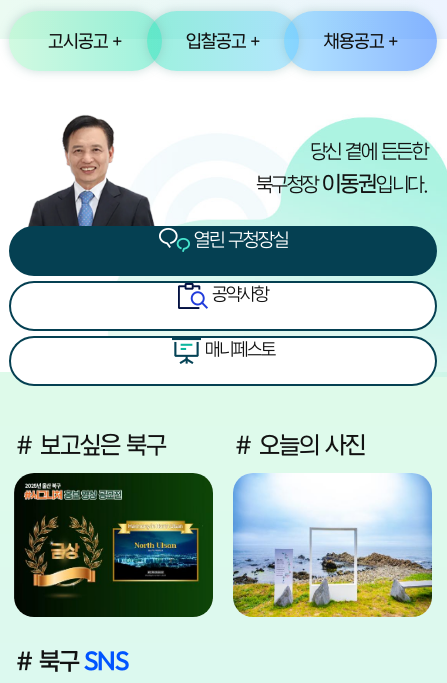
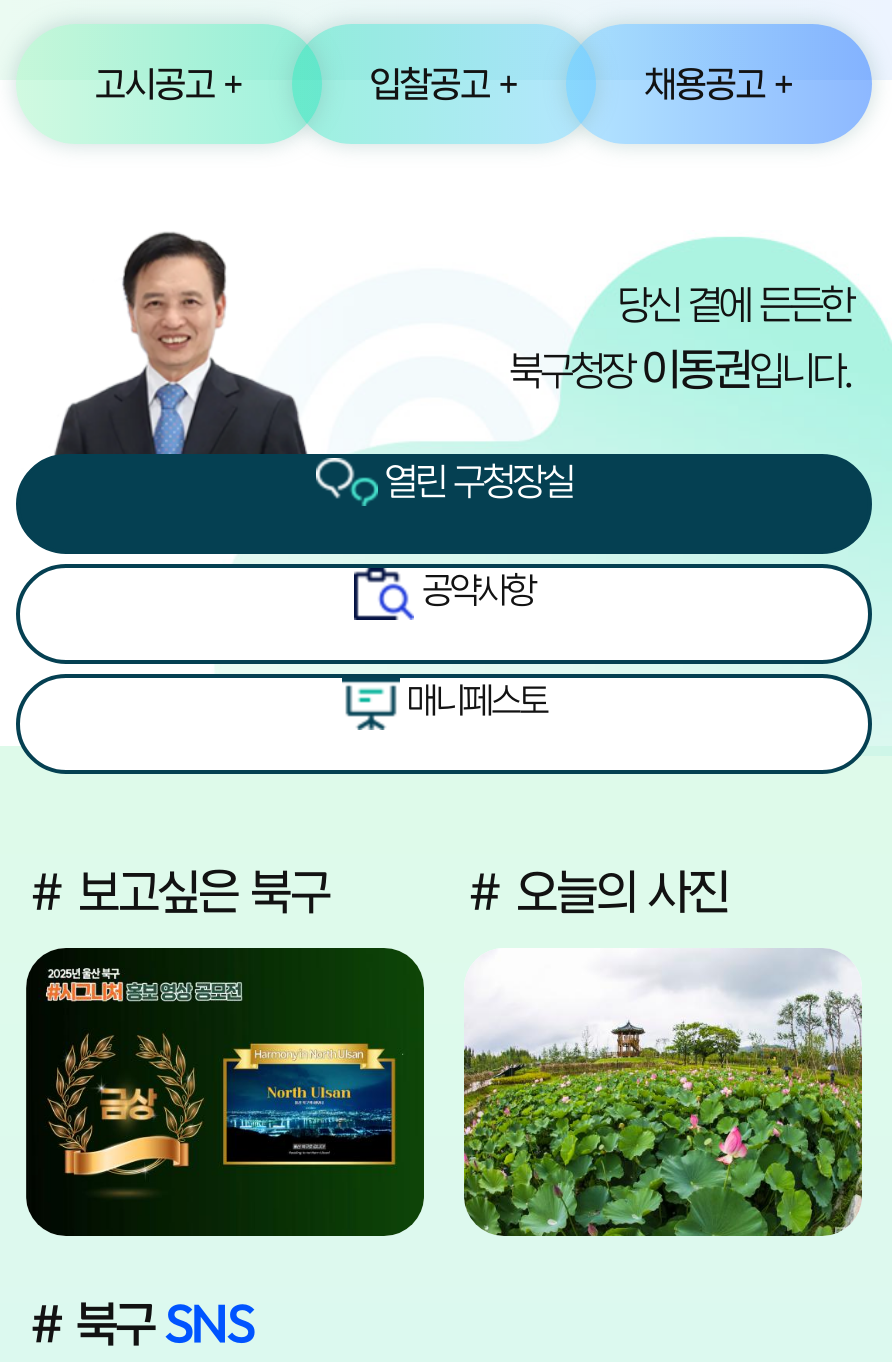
- [image]
+ [image]
